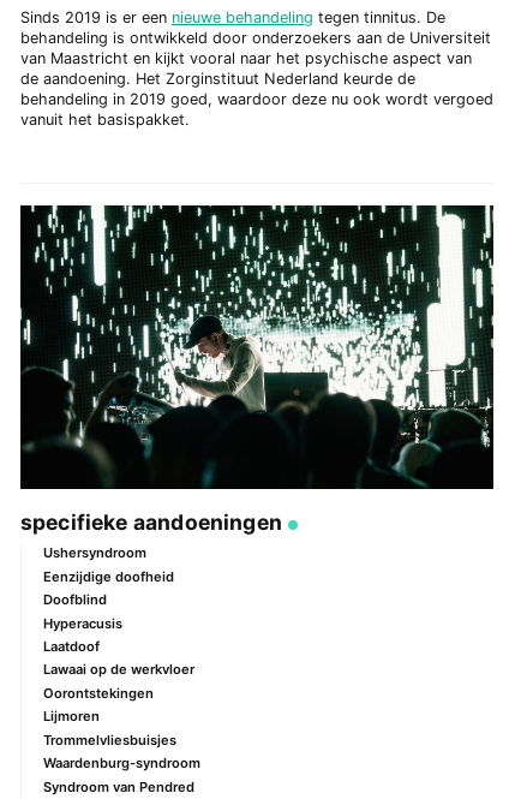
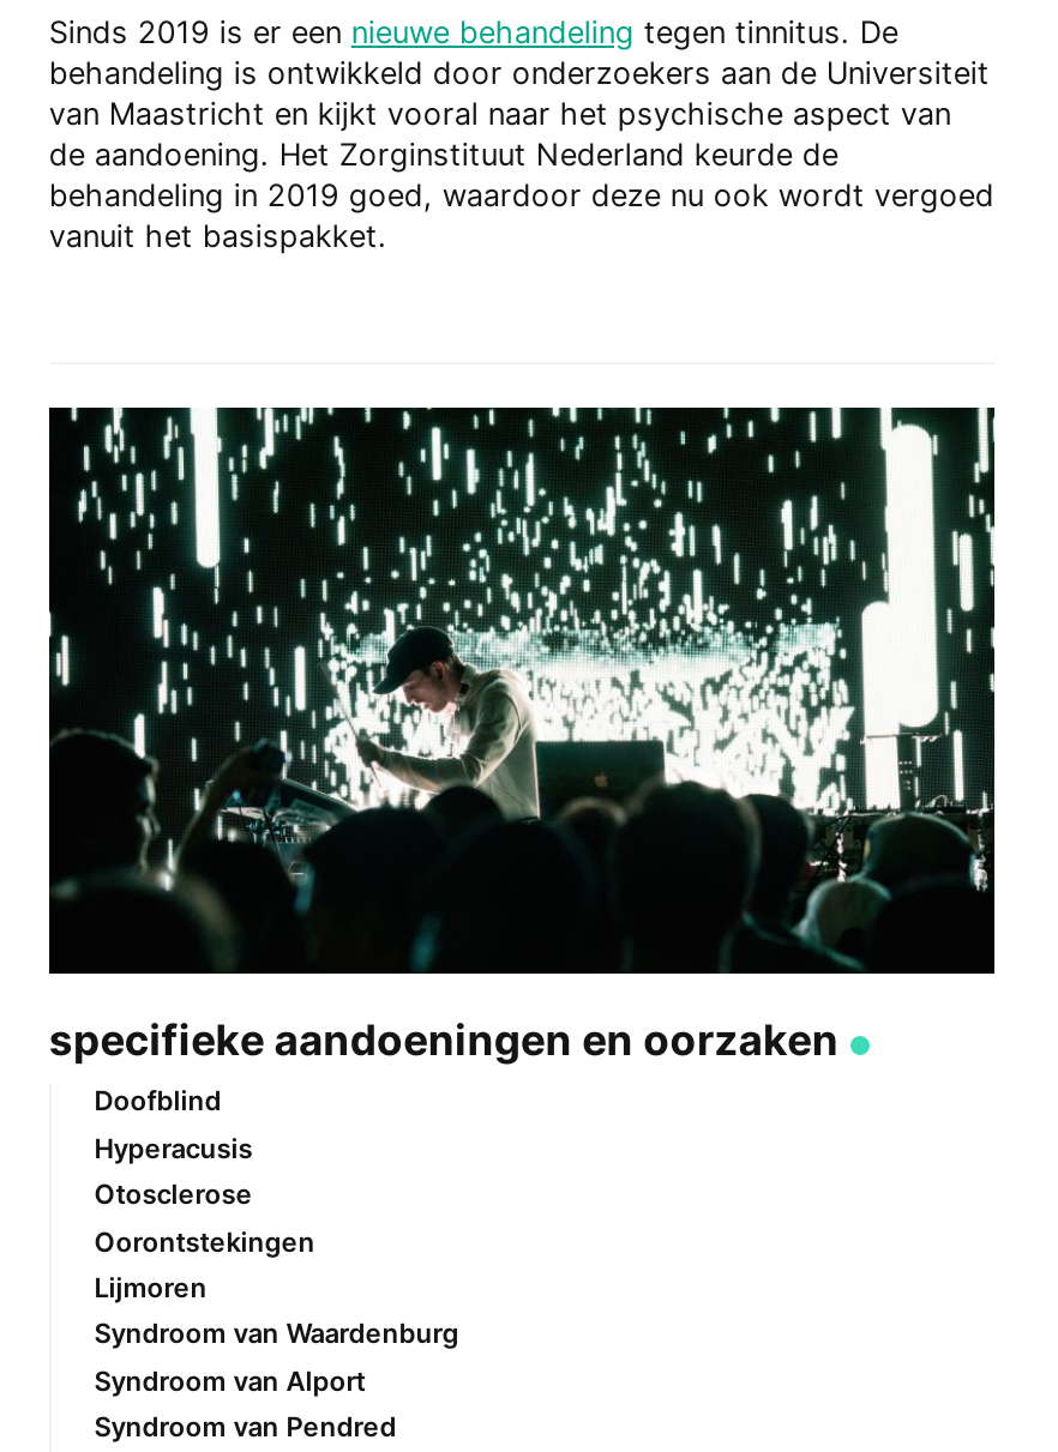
- specifieke aandoeningen
- Ushersyndroom
- Eenzijdige doofheid
+ specifieke aandoeningen en oorzaken

- Laatdoof
- Lawaai op de werkvloer
+ Otosclerose

- Trommelvliesbuisjes
- Waardenburg-syndroom
+ Syndroom van Waardenburg
+ Syndroom van Alport
